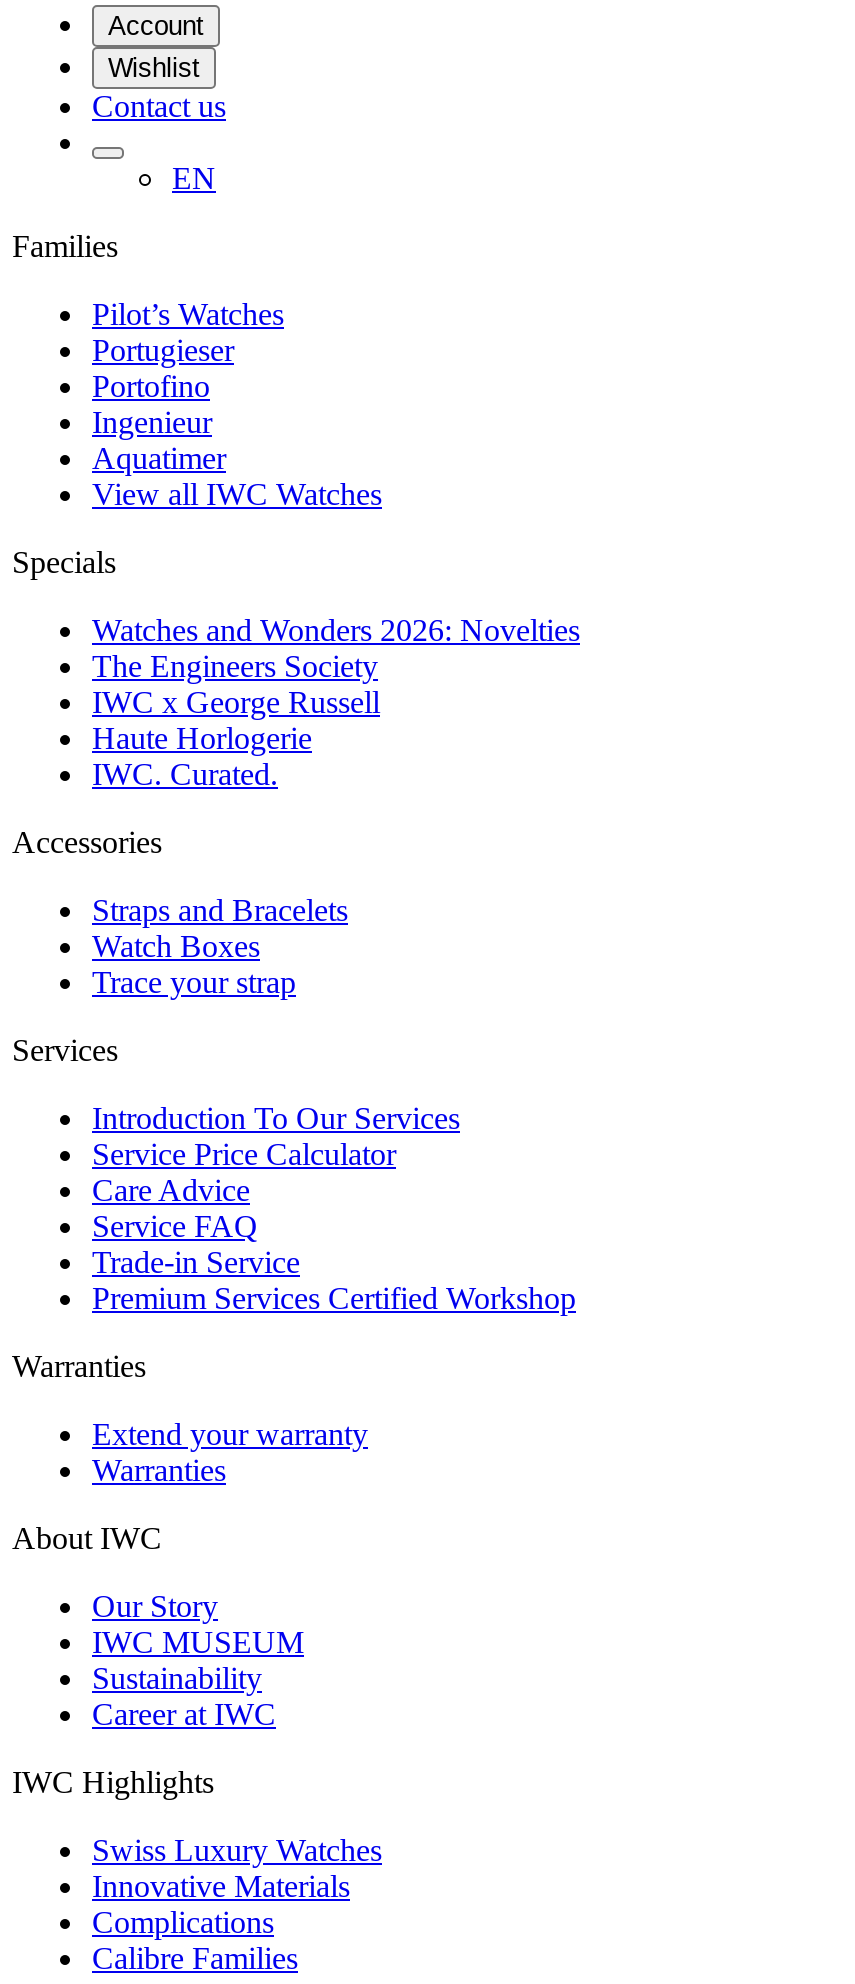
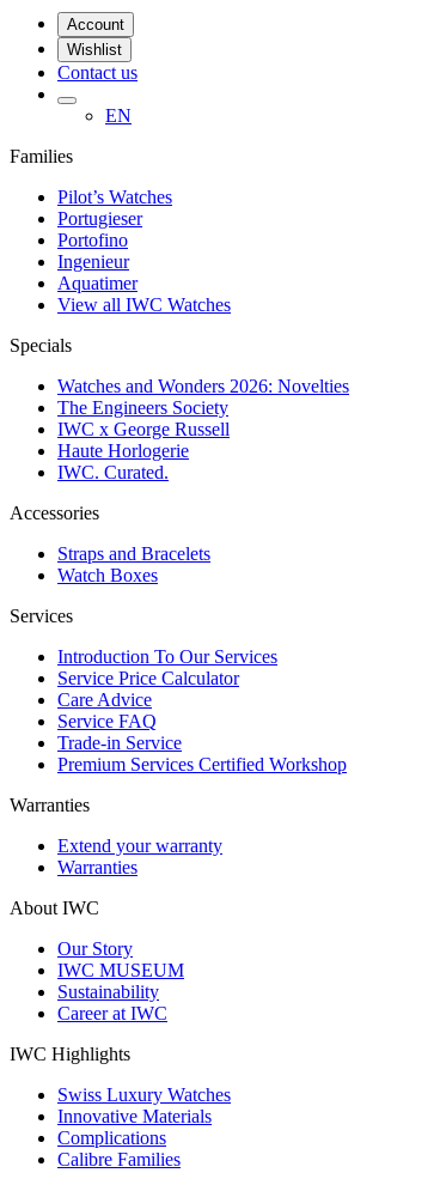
- Trace your strap
